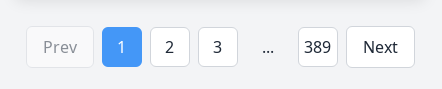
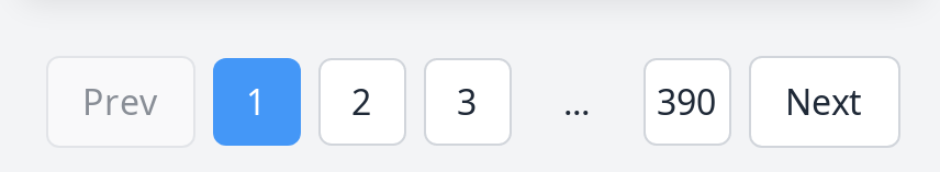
- 389
+ 390
